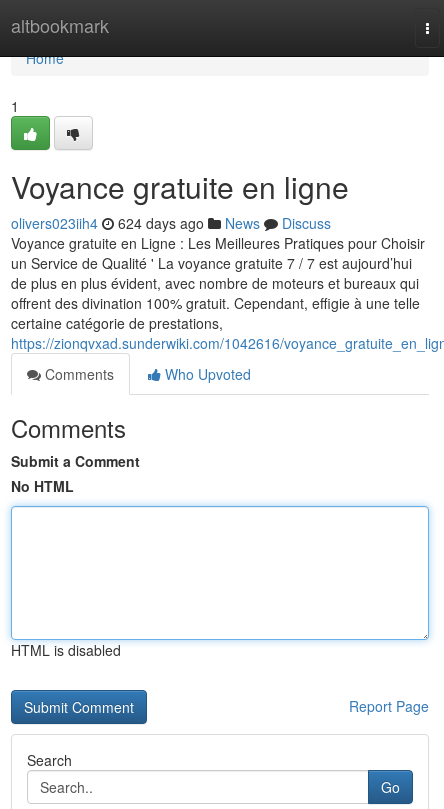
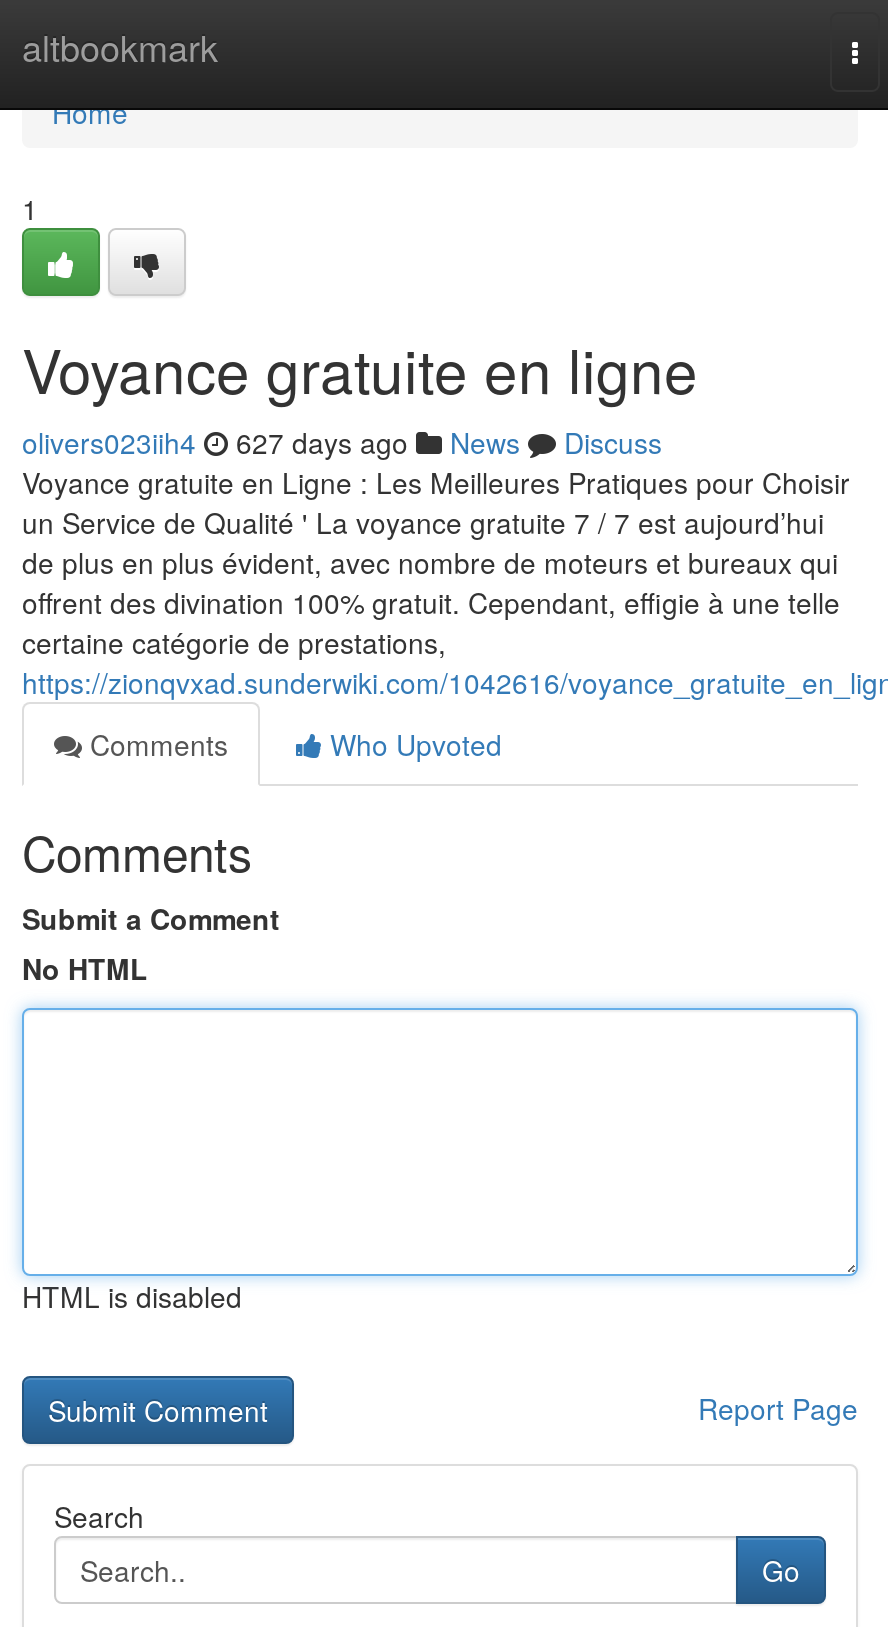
- olivers023iih4 624 days ago News Discuss
+ olivers023iih4 627 days ago News Discuss
